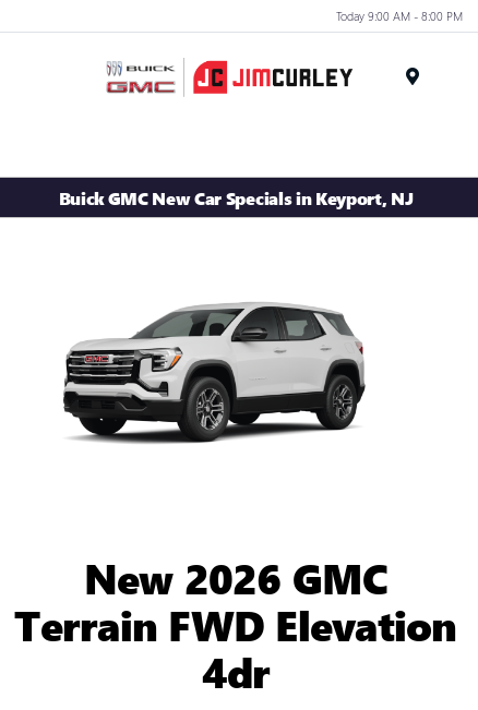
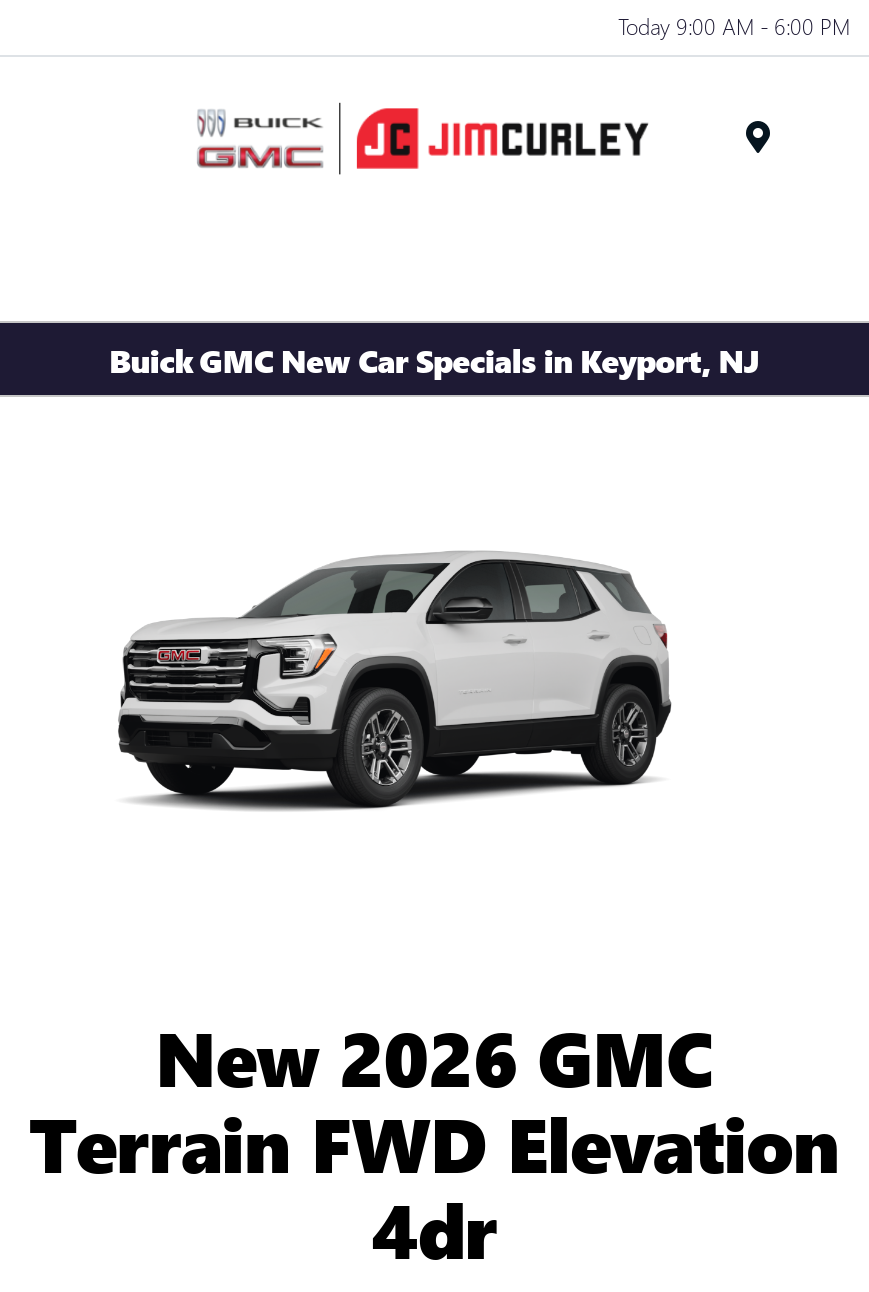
- Today 9:00 AM - 8:00 PM
+ Today 9:00 AM - 6:00 PM
